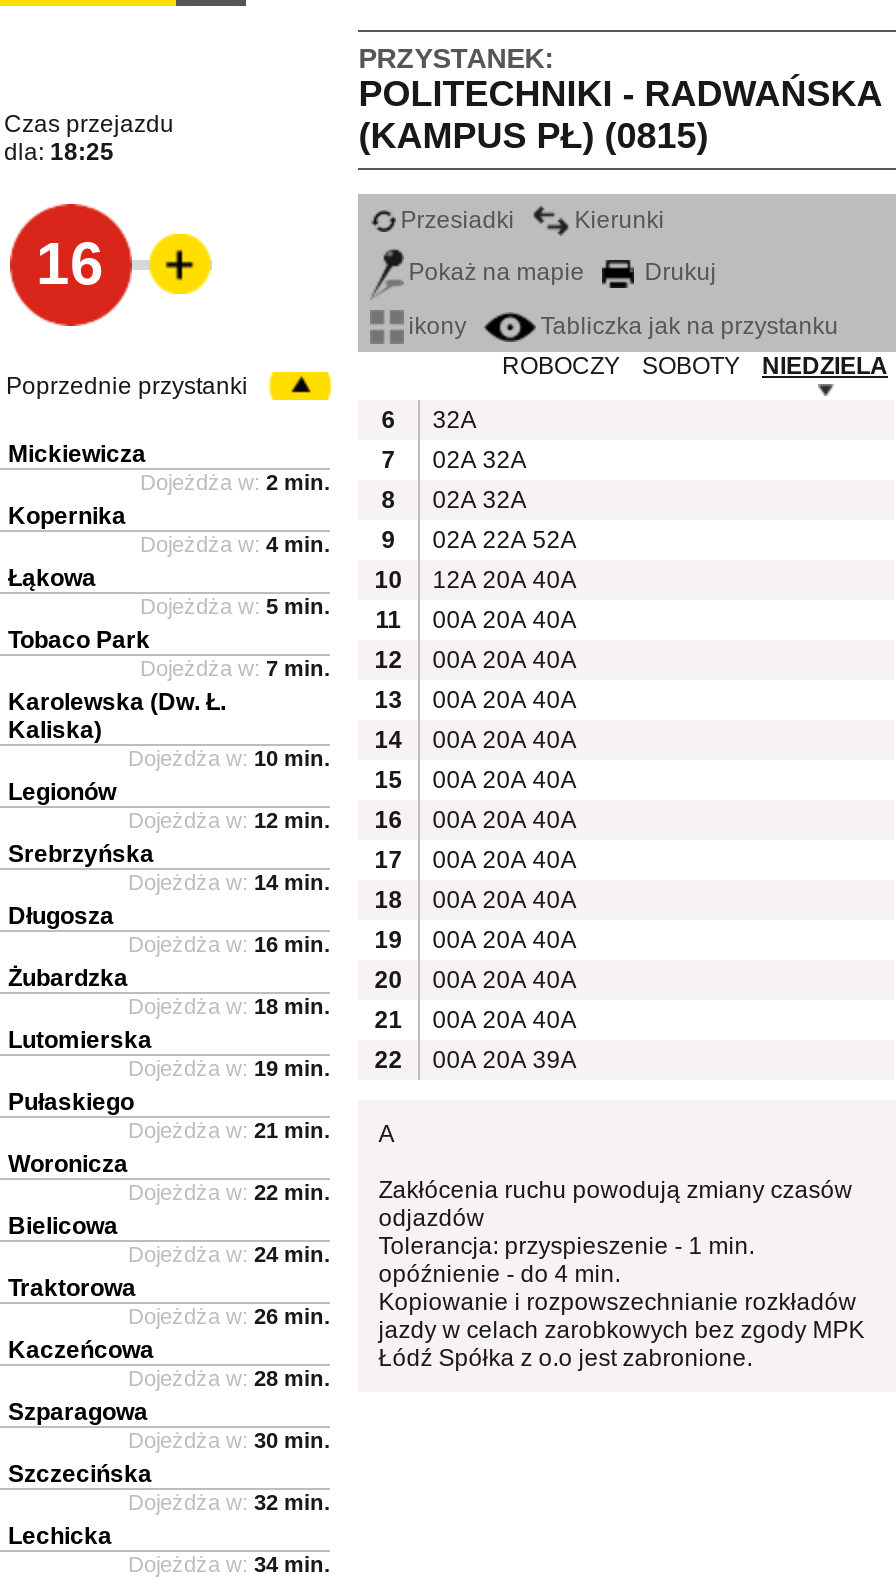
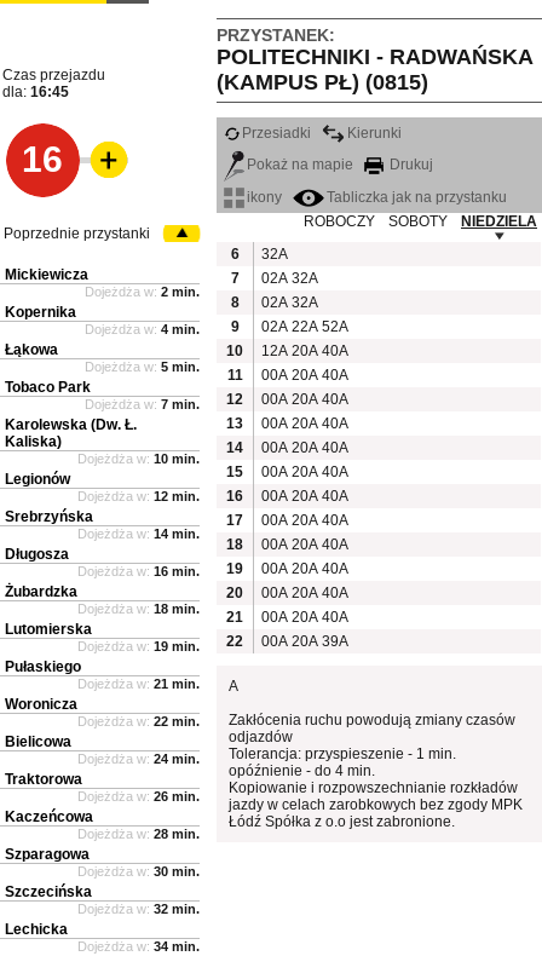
- dla: 18:25
+ dla: 16:45
